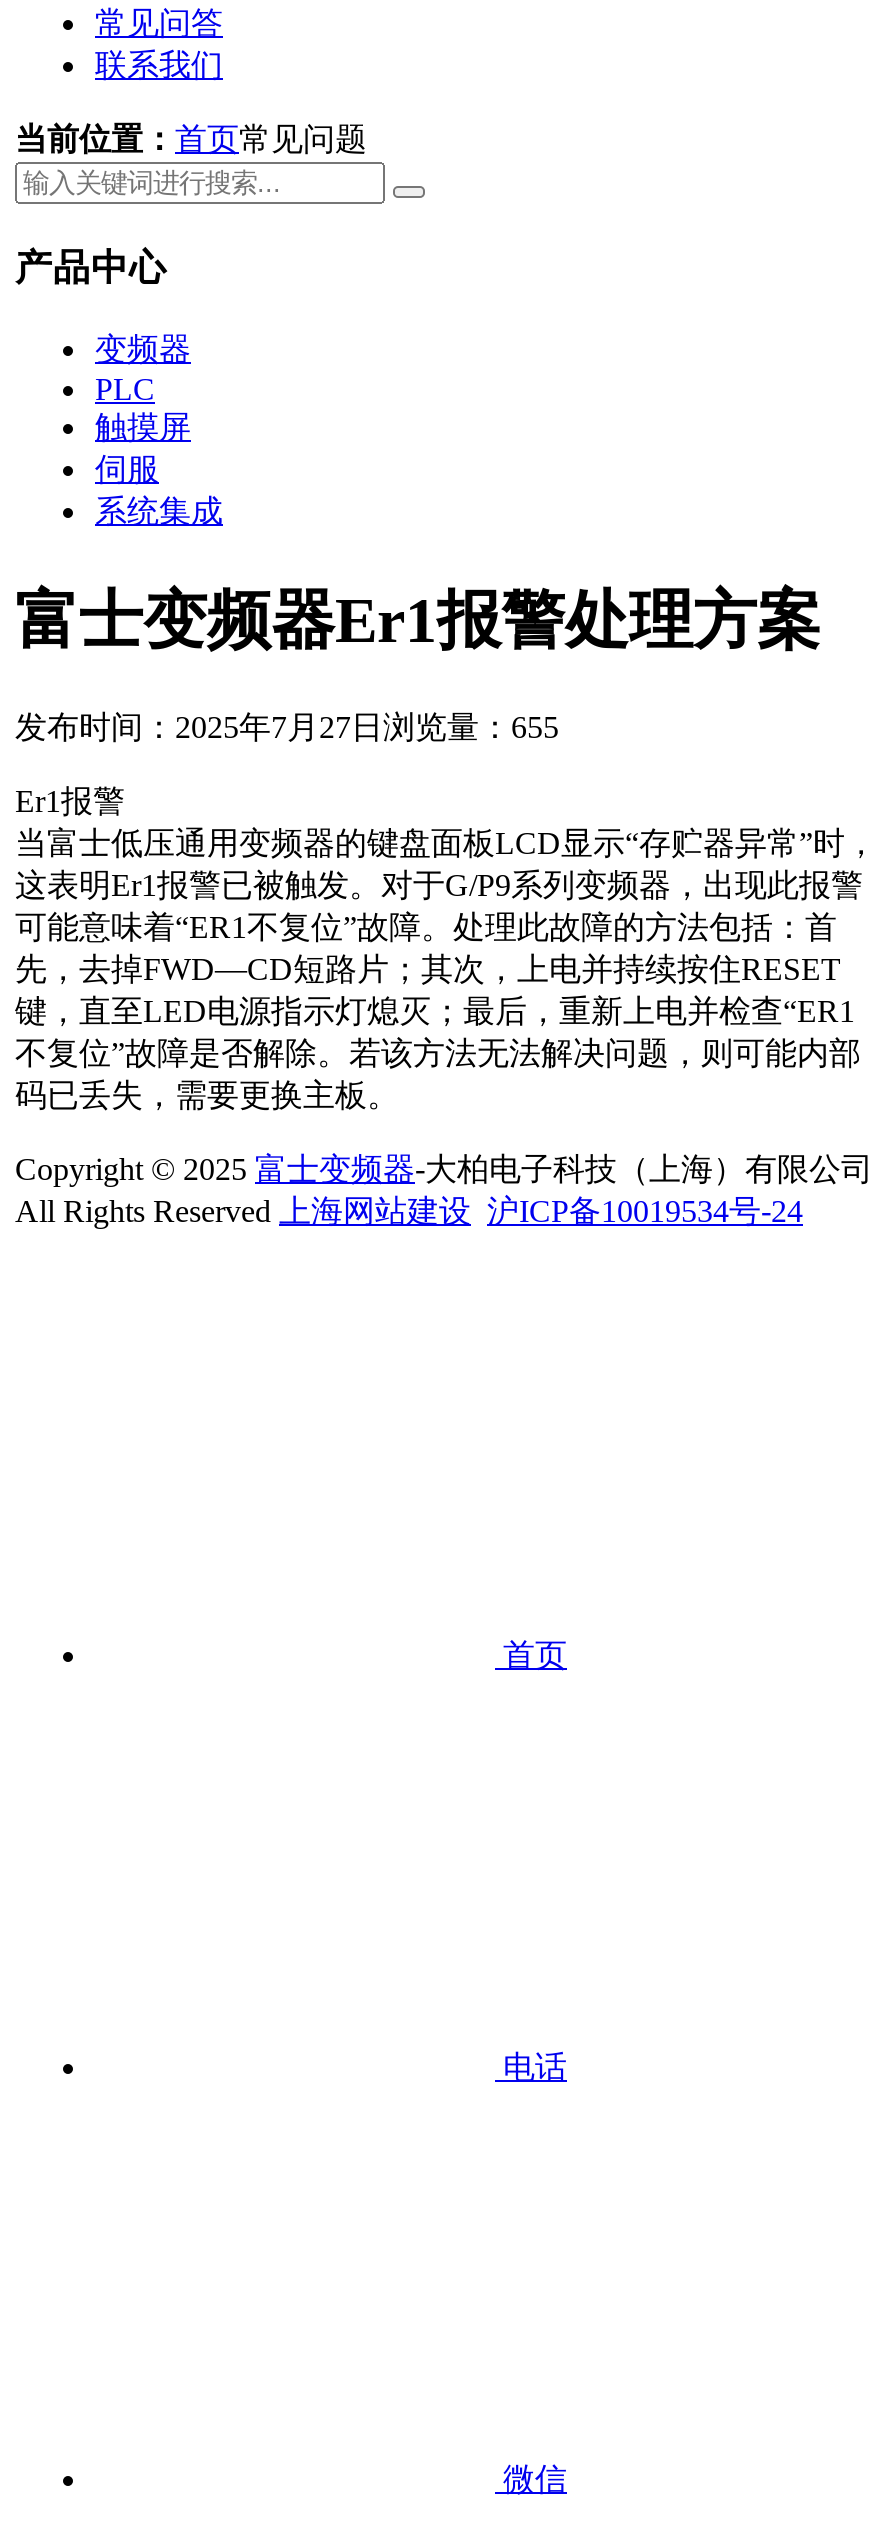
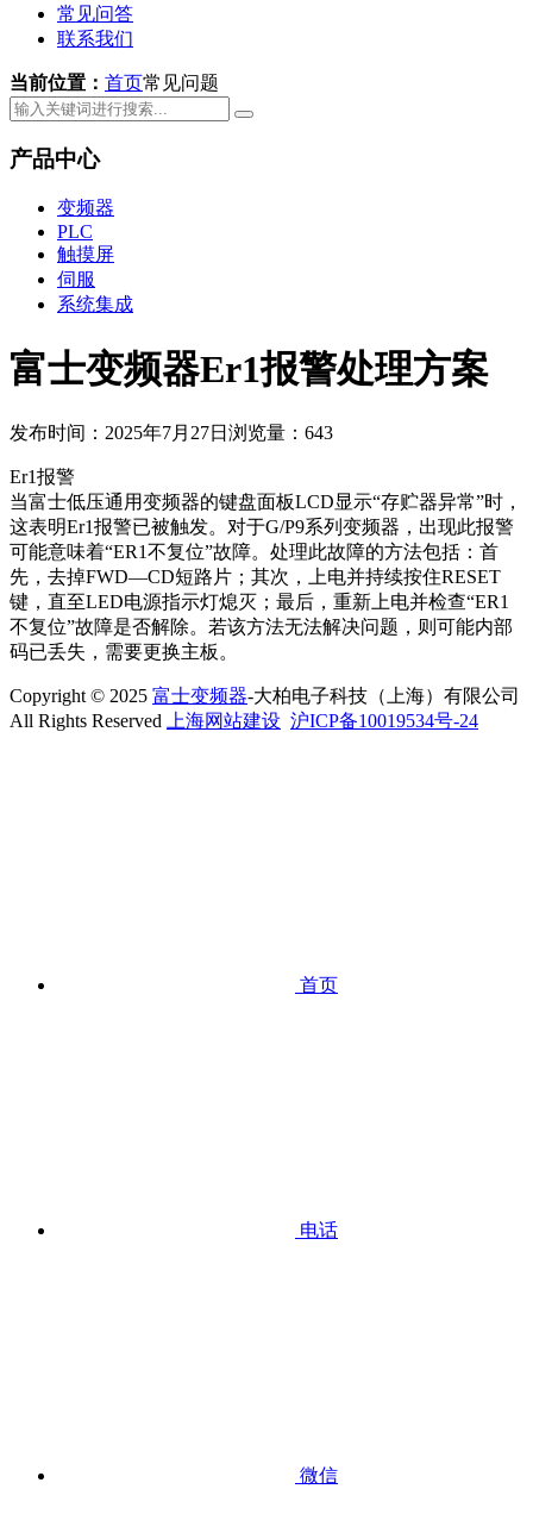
- 发布时间：2025年7月27日浏览量：655
+ 发布时间：2025年7月27日浏览量：643
